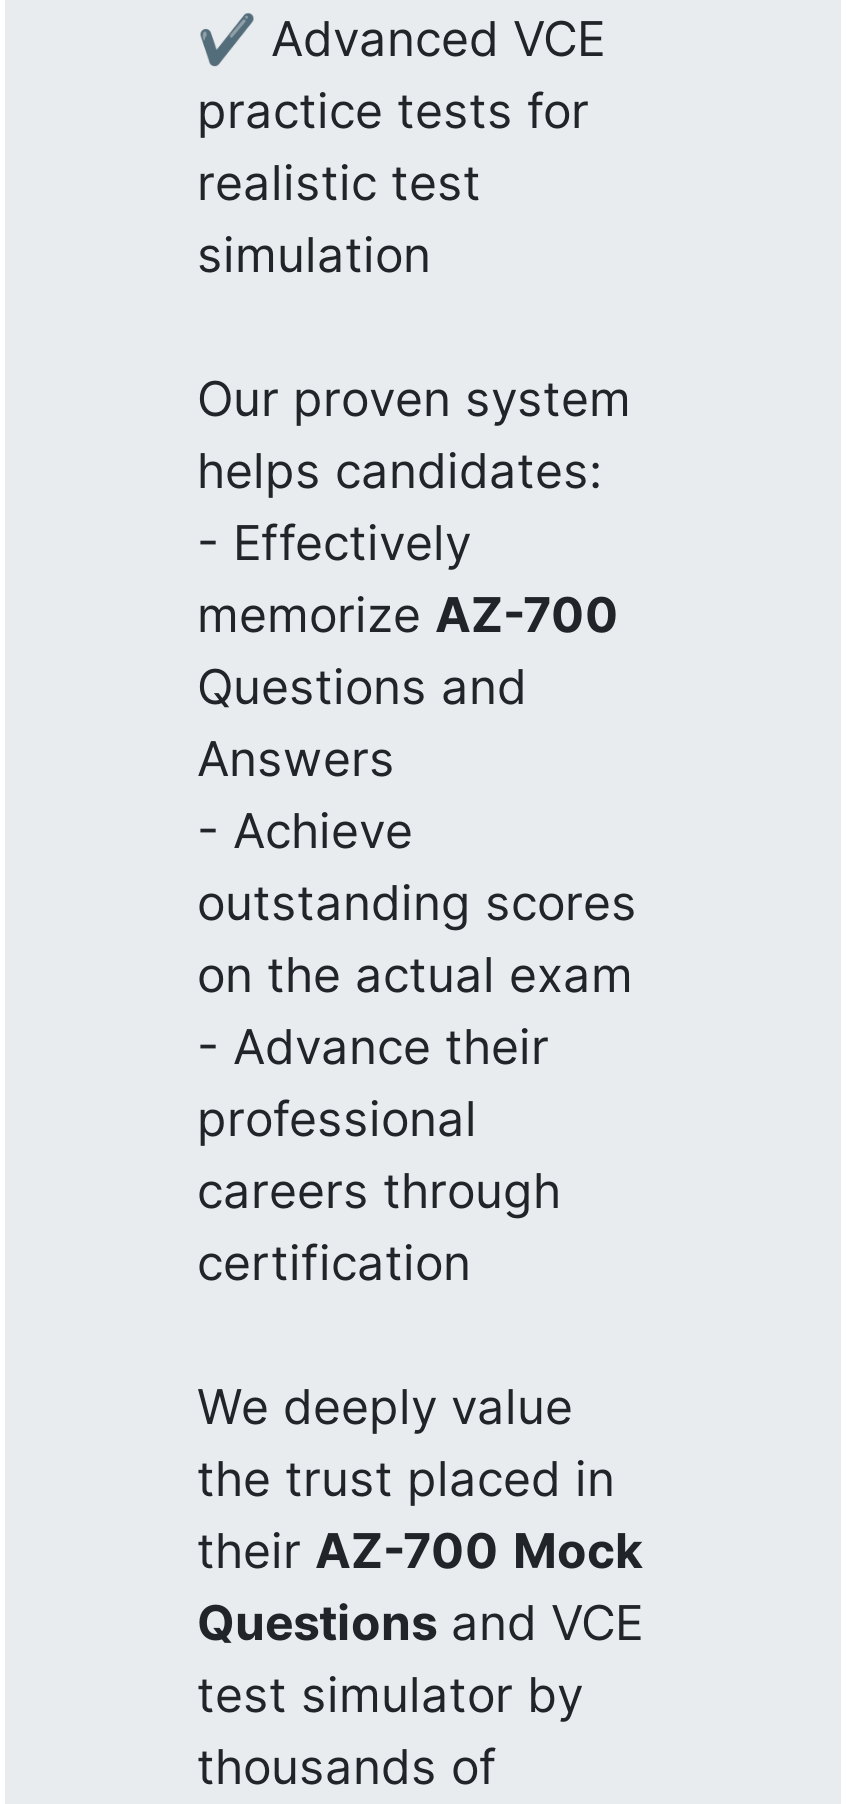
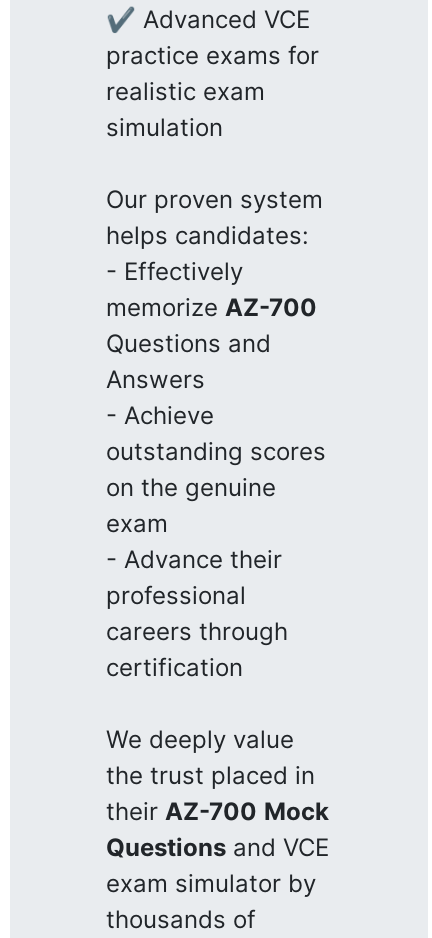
- practice tests for
+ practice exams for

- realistic test
+ realistic exam

- on the actual exam
+ on the genuine
+ exam

- test simulator by
+ exam simulator by
